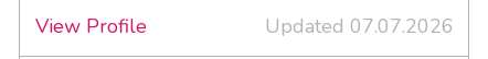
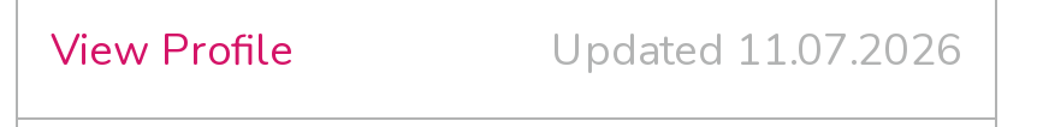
- Updated 07.07.2026
+ Updated 11.07.2026
